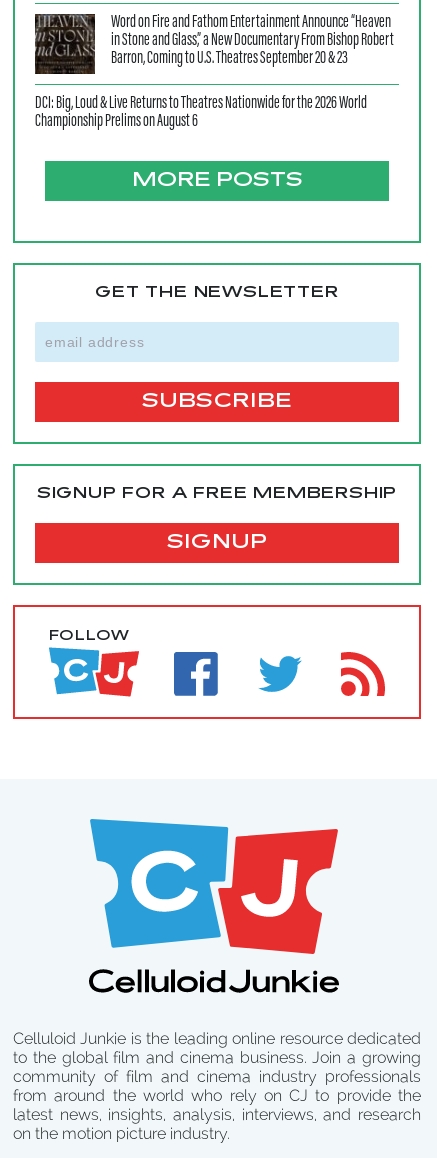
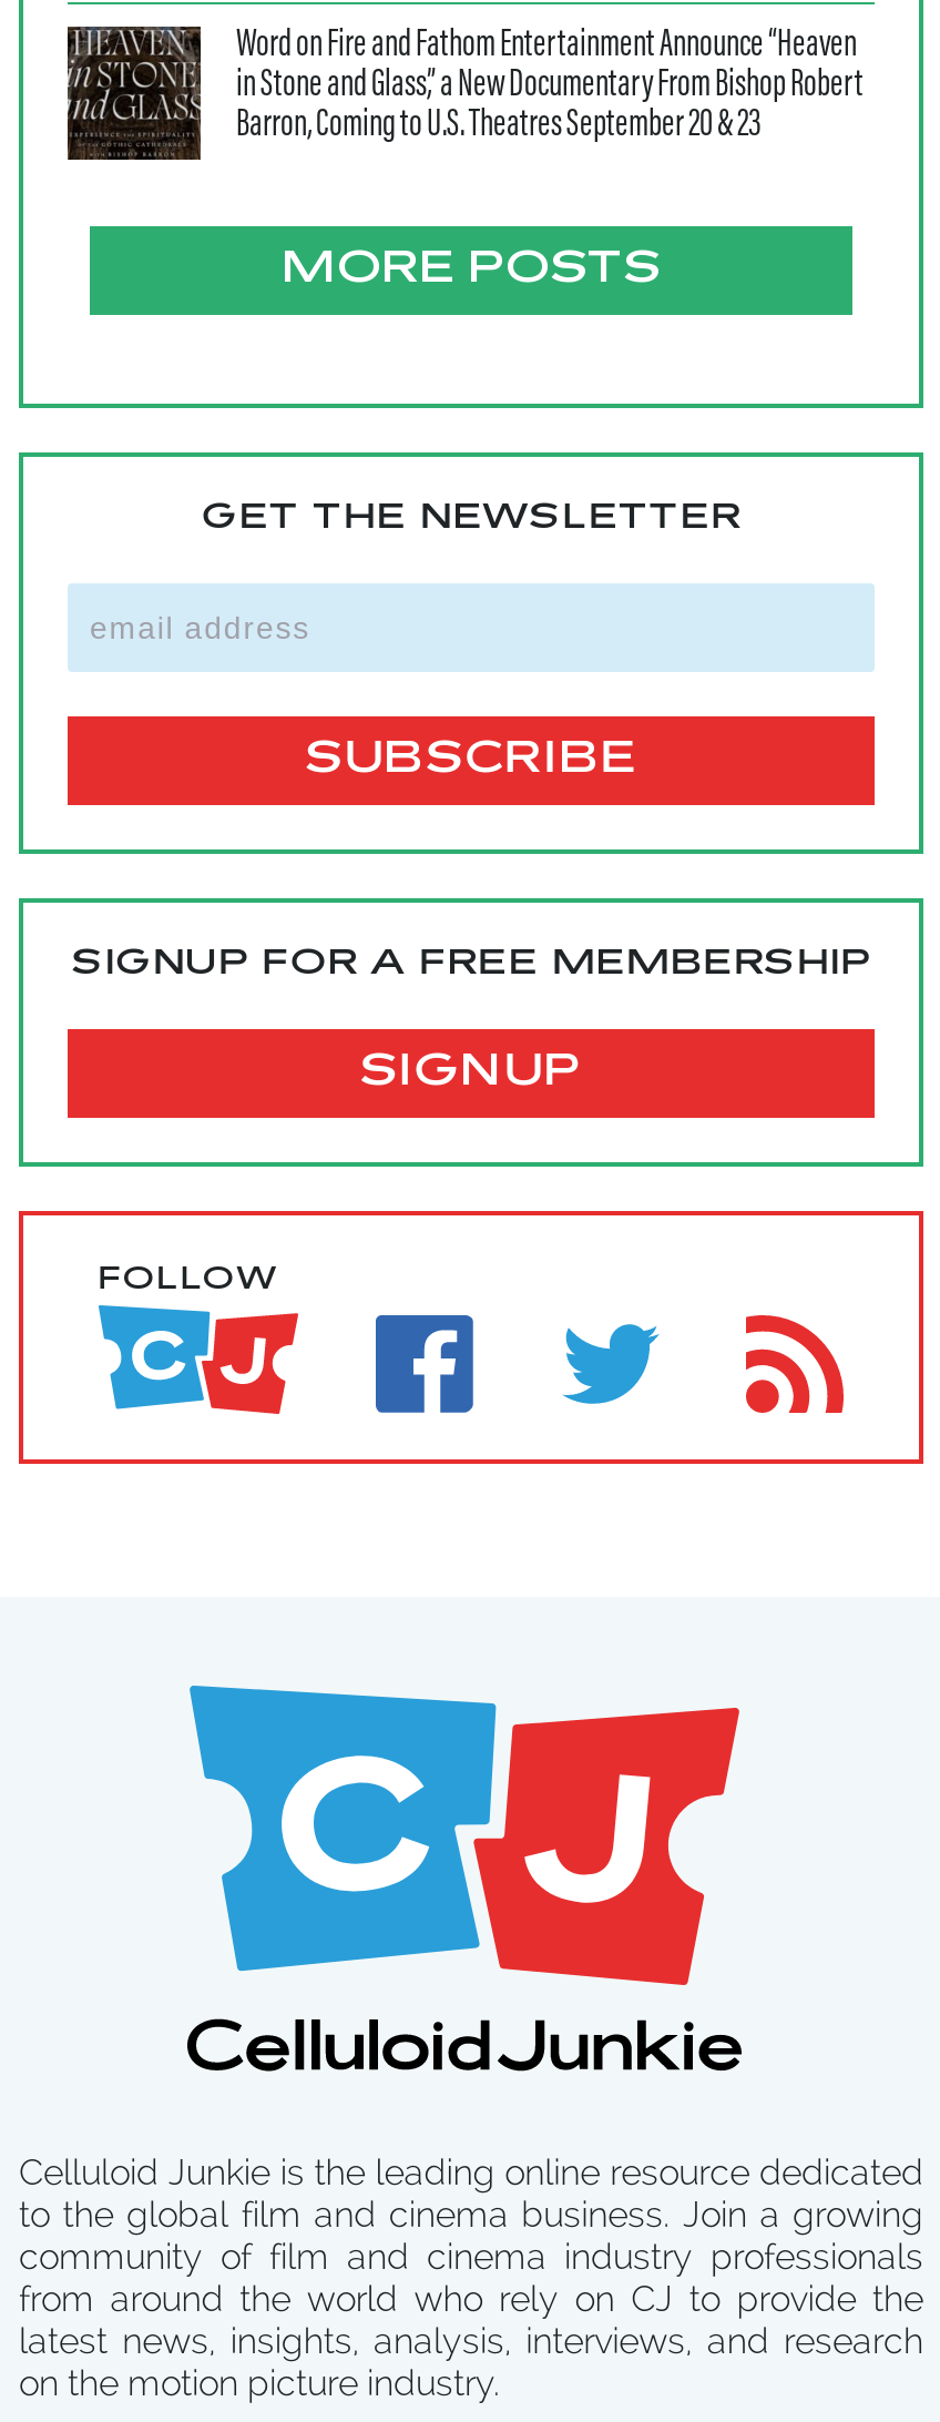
- DCI: Big, Loud & Live Returns to Theatres Nationwide for the 2026 World
- Championship Prelims on August 6
